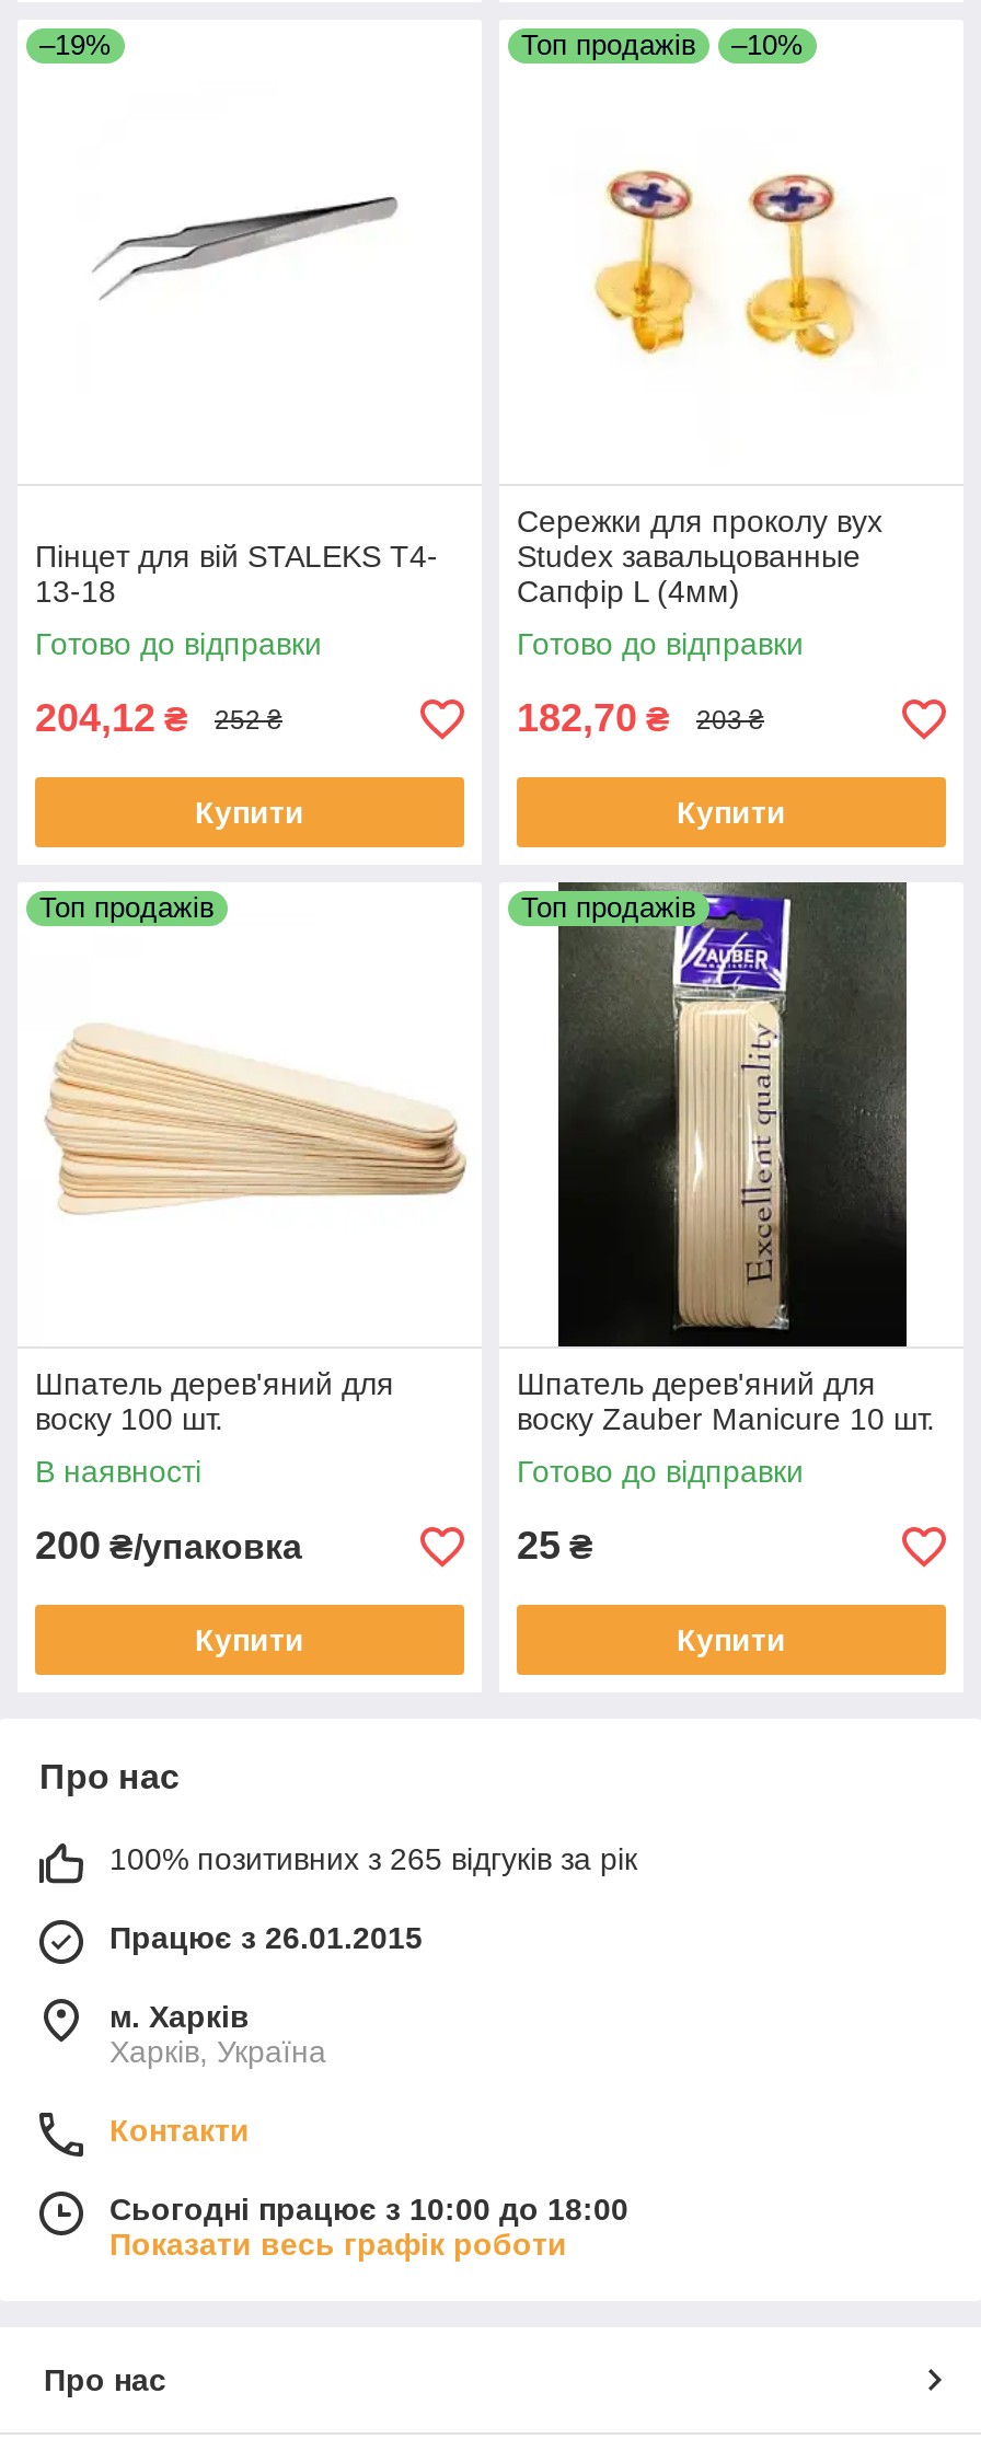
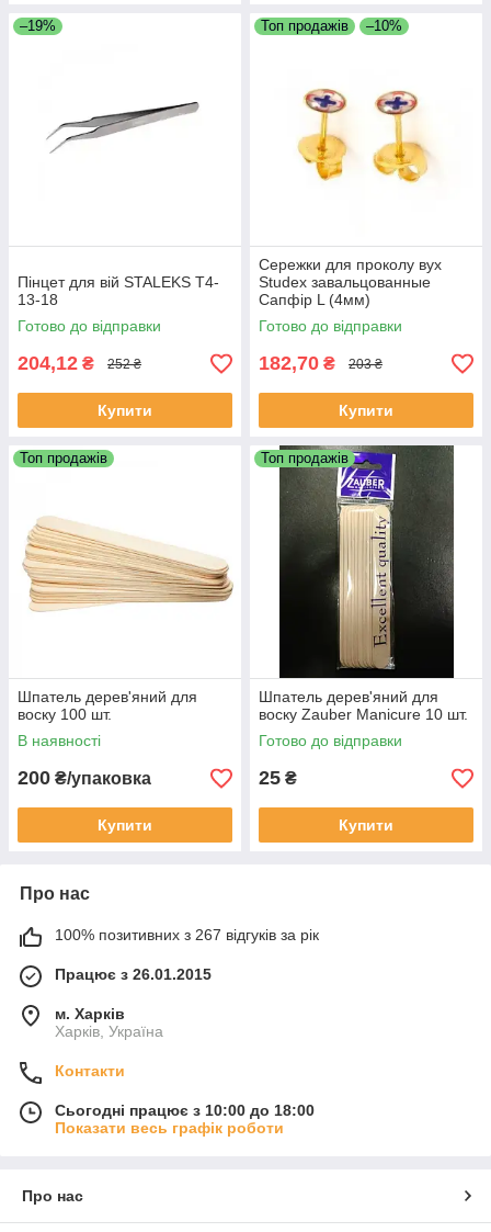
- 100% позитивних з 265 відгуків за рік
+ 100% позитивних з 267 відгуків за рік
